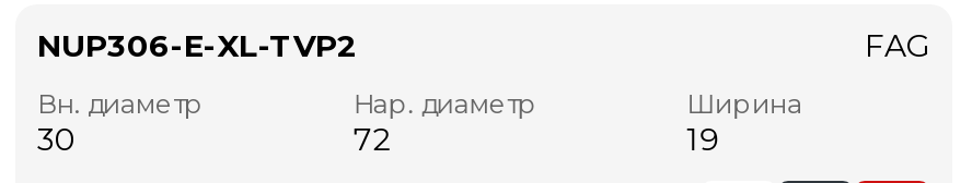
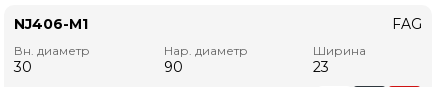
- NUP306-E-XL-TVP2
+ NJ406-M1

- 72
+ 90

- 19
+ 23
